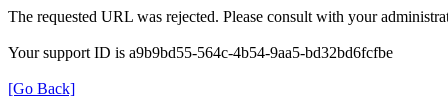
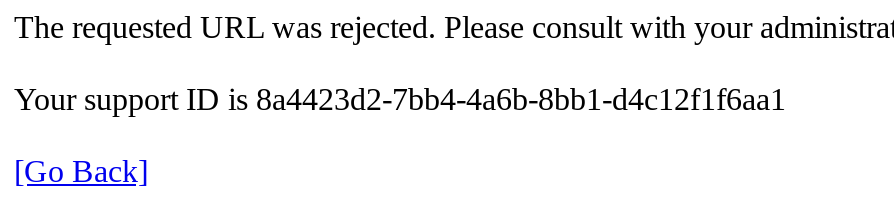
- Your support ID is a9b9bd55-564c-4b54-9aa5-bd32bd6fcfbe
+ Your support ID is 8a4423d2-7bb4-4a6b-8bb1-d4c12f1f6aa1
